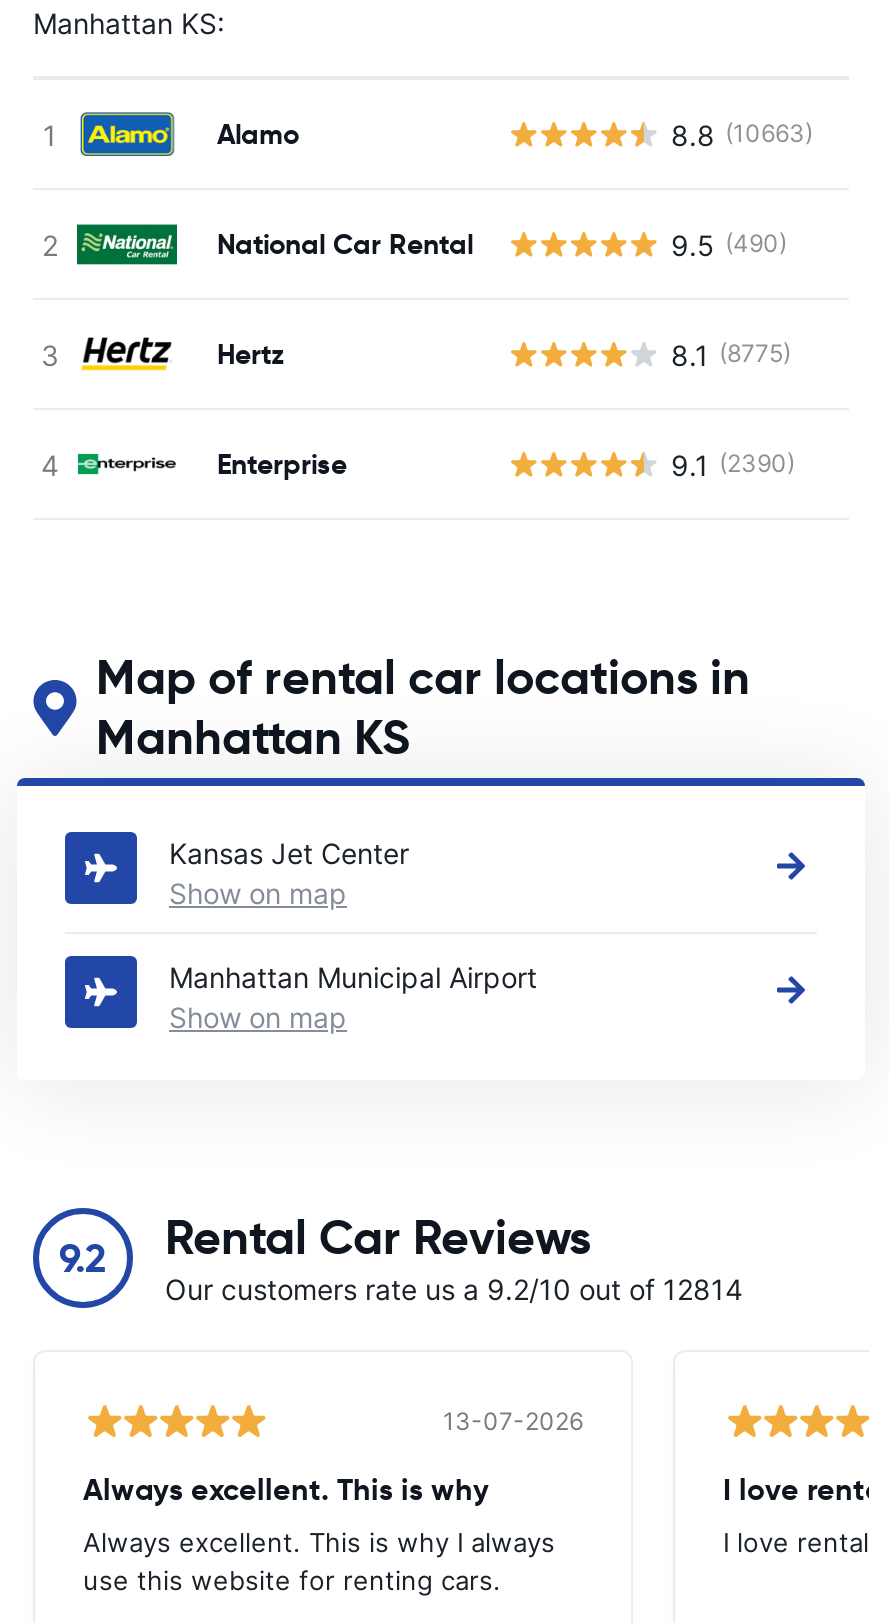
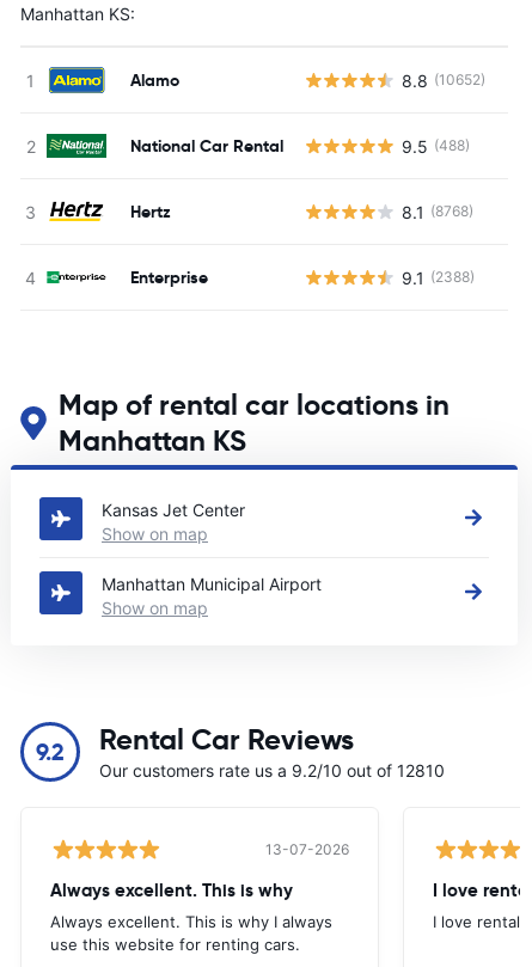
- 8.8 (10663)
+ 8.8 (10652)

- 9.5 (490)
+ 9.5 (488)

- 8.1 (8775)
+ 8.1 (8768)

- 9.1 (2390)
+ 9.1 (2388)

- Our customers rate us a 9.2/10 out of 12814
+ Our customers rate us a 9.2/10 out of 12810
